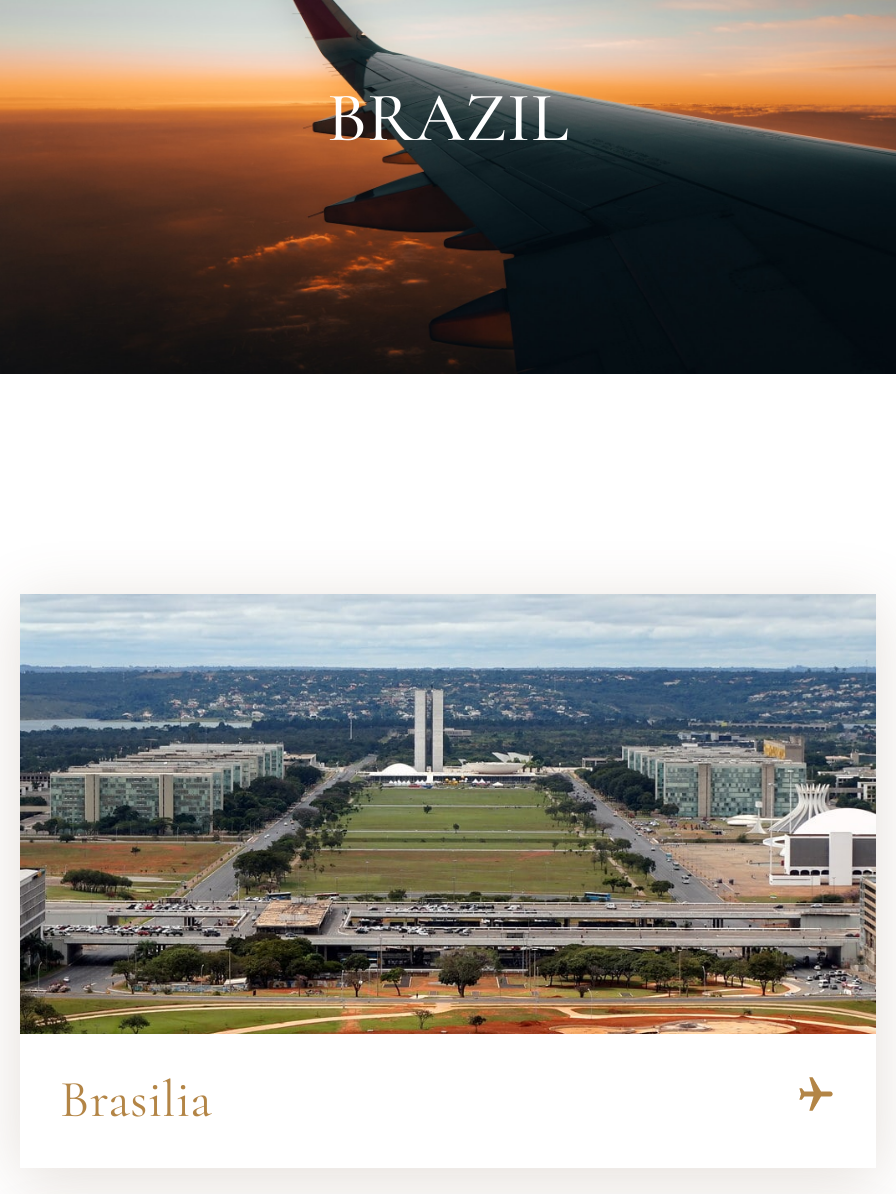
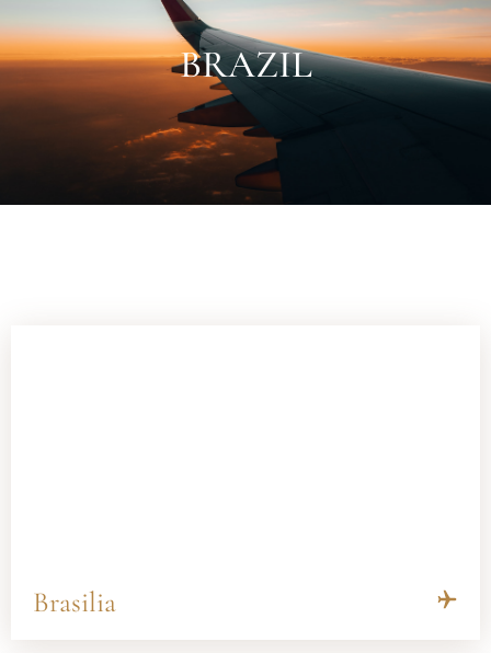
- [image]
